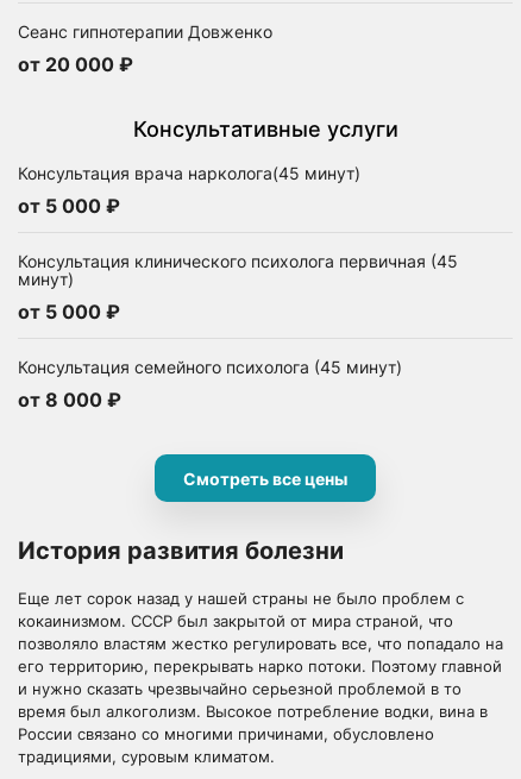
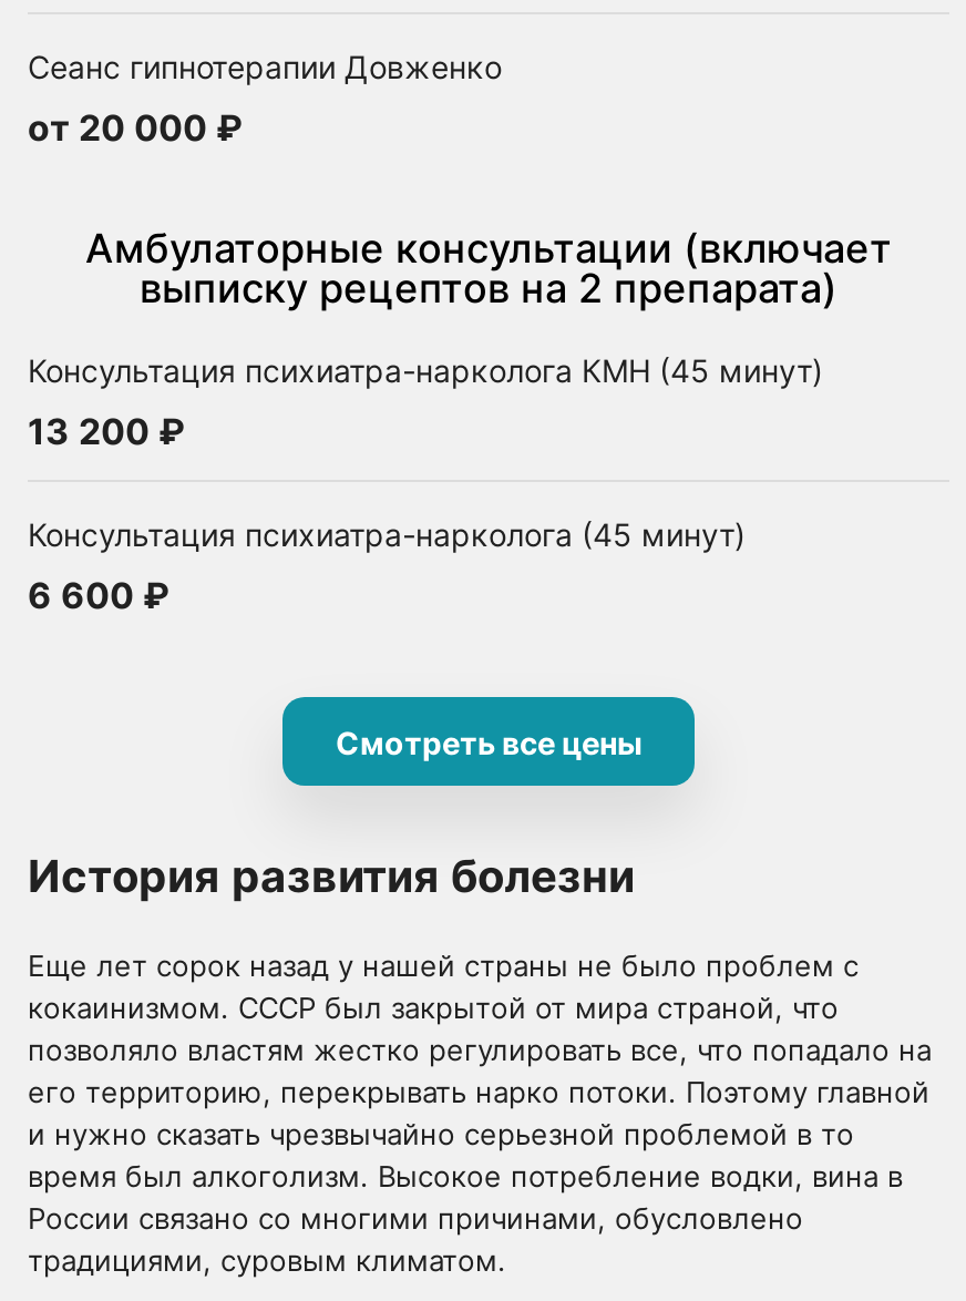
- Консультативные услуги
- Консультация врача нарколога(45 минут)
- от 5 000 ₽
- Консультация клинического психолога первичная (45
- минут)
- от 5 000 ₽
- Консультация семейного психолога (45 минут)
- от 8 000 ₽
+ Амбулаторные консультации (включает
+ выписку рецептов на 2 препарата)
+ Консультация психиатра-нарколога КМН (45 минут)
+ 13 200 ₽
+ Консультация психиатра-нарколога (45 минут)
+ 6 600 ₽
